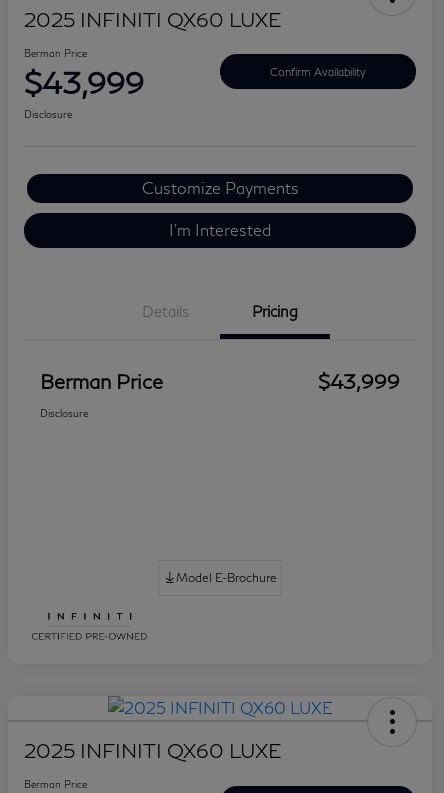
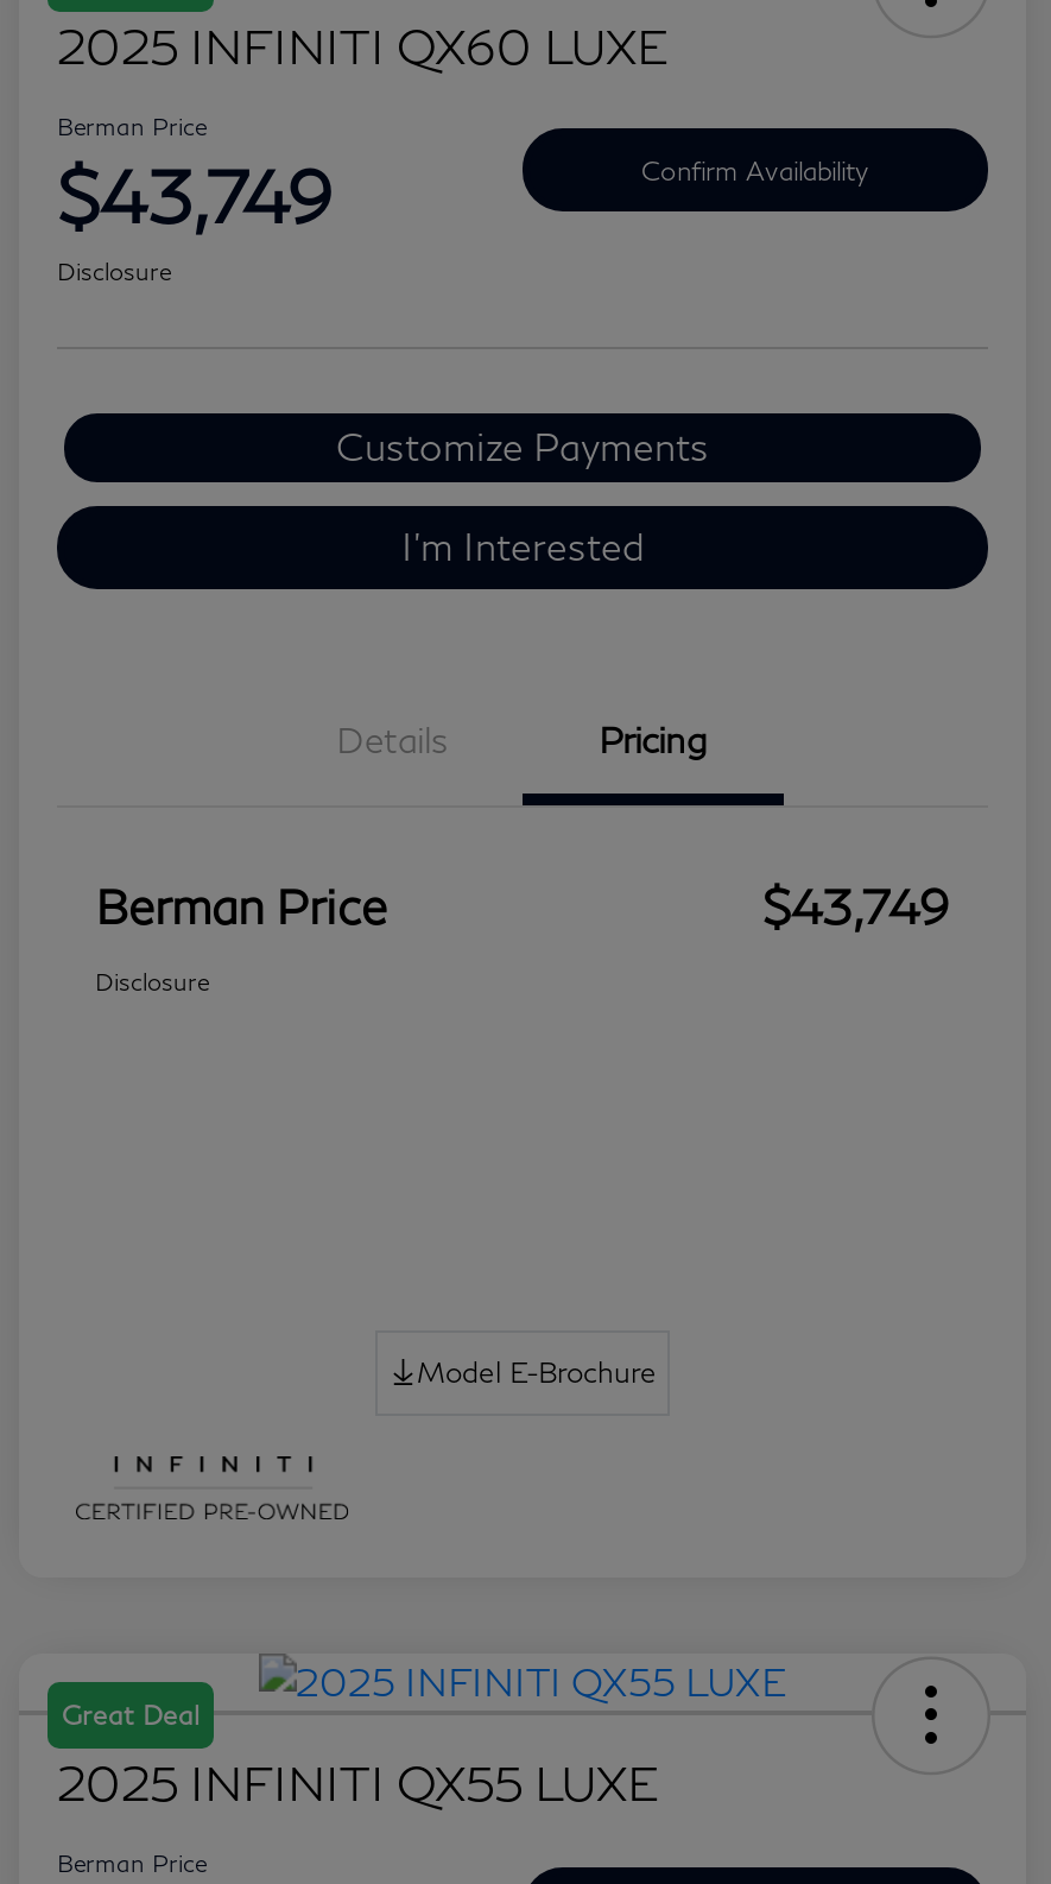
- $43,999
+ $43,749

- $43,999
+ $43,749

- 2025 INFINITI QX60 LUXE
+ Great Deal
+ 2025 INFINITI QX55 LUXE
